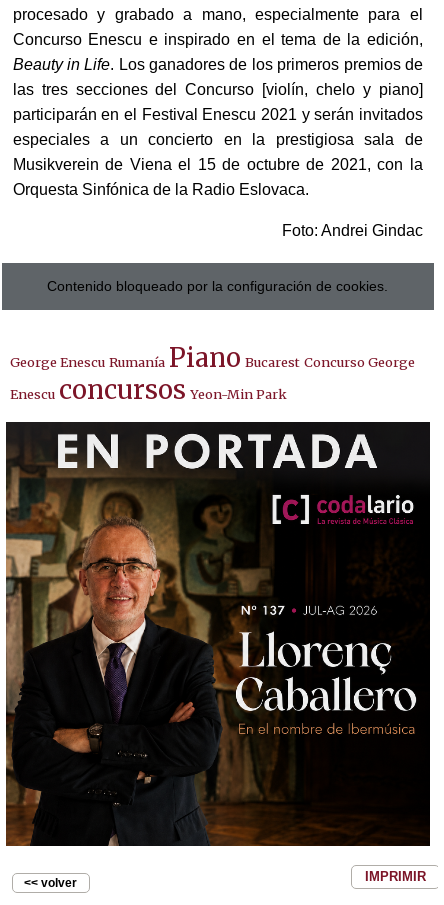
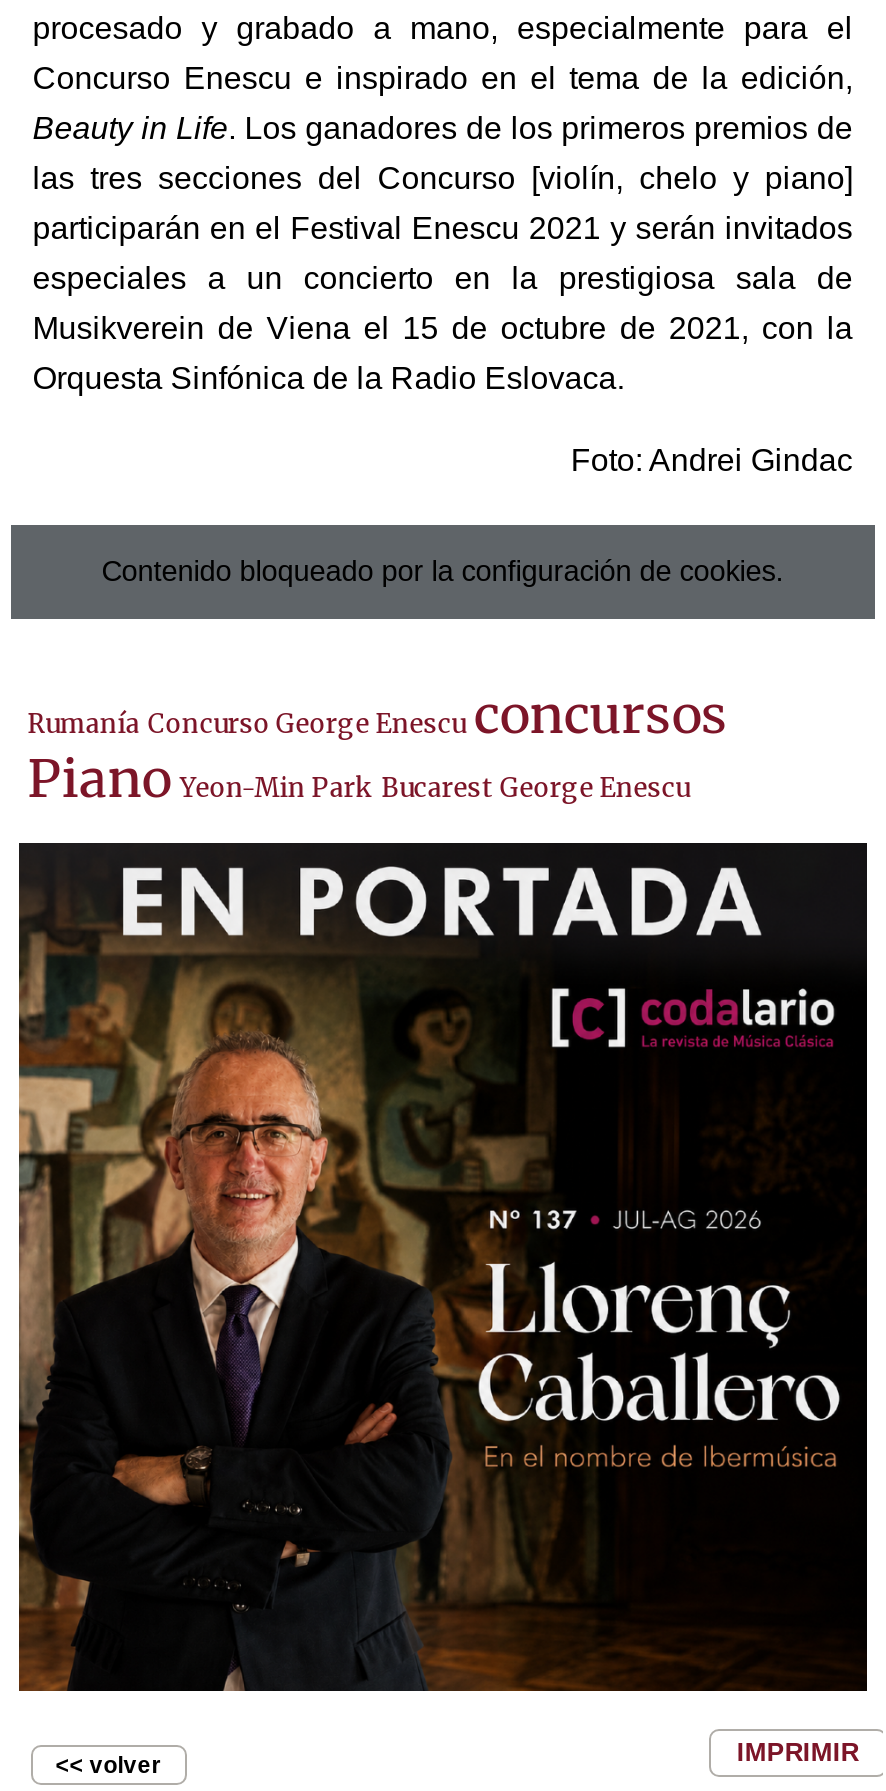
- George Enescu Rumanía Piano Bucarest Concurso George
- Enescu concursos Yeon-Min Park
+ Rumanía Concurso George Enescu concursos
+ Piano Yeon-Min Park Bucarest George Enescu
